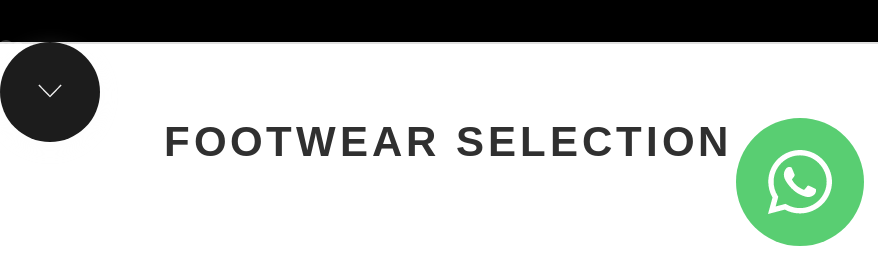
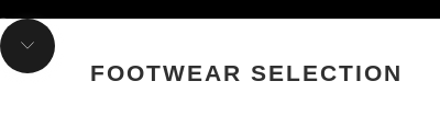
- [image]
